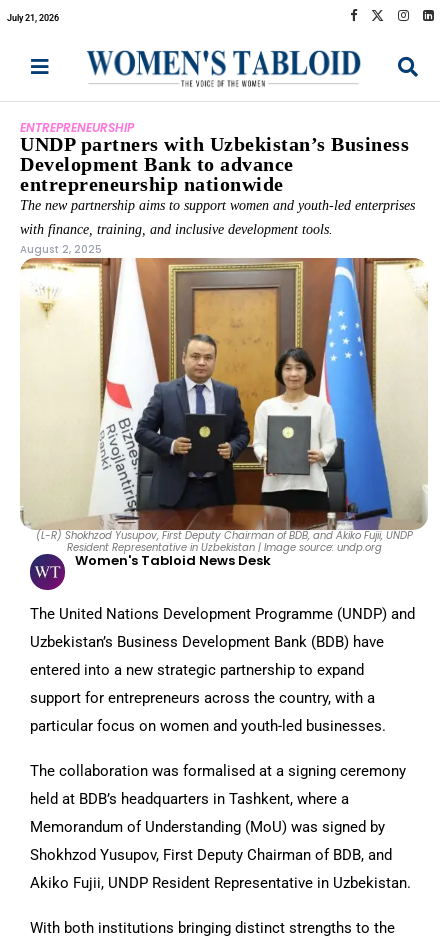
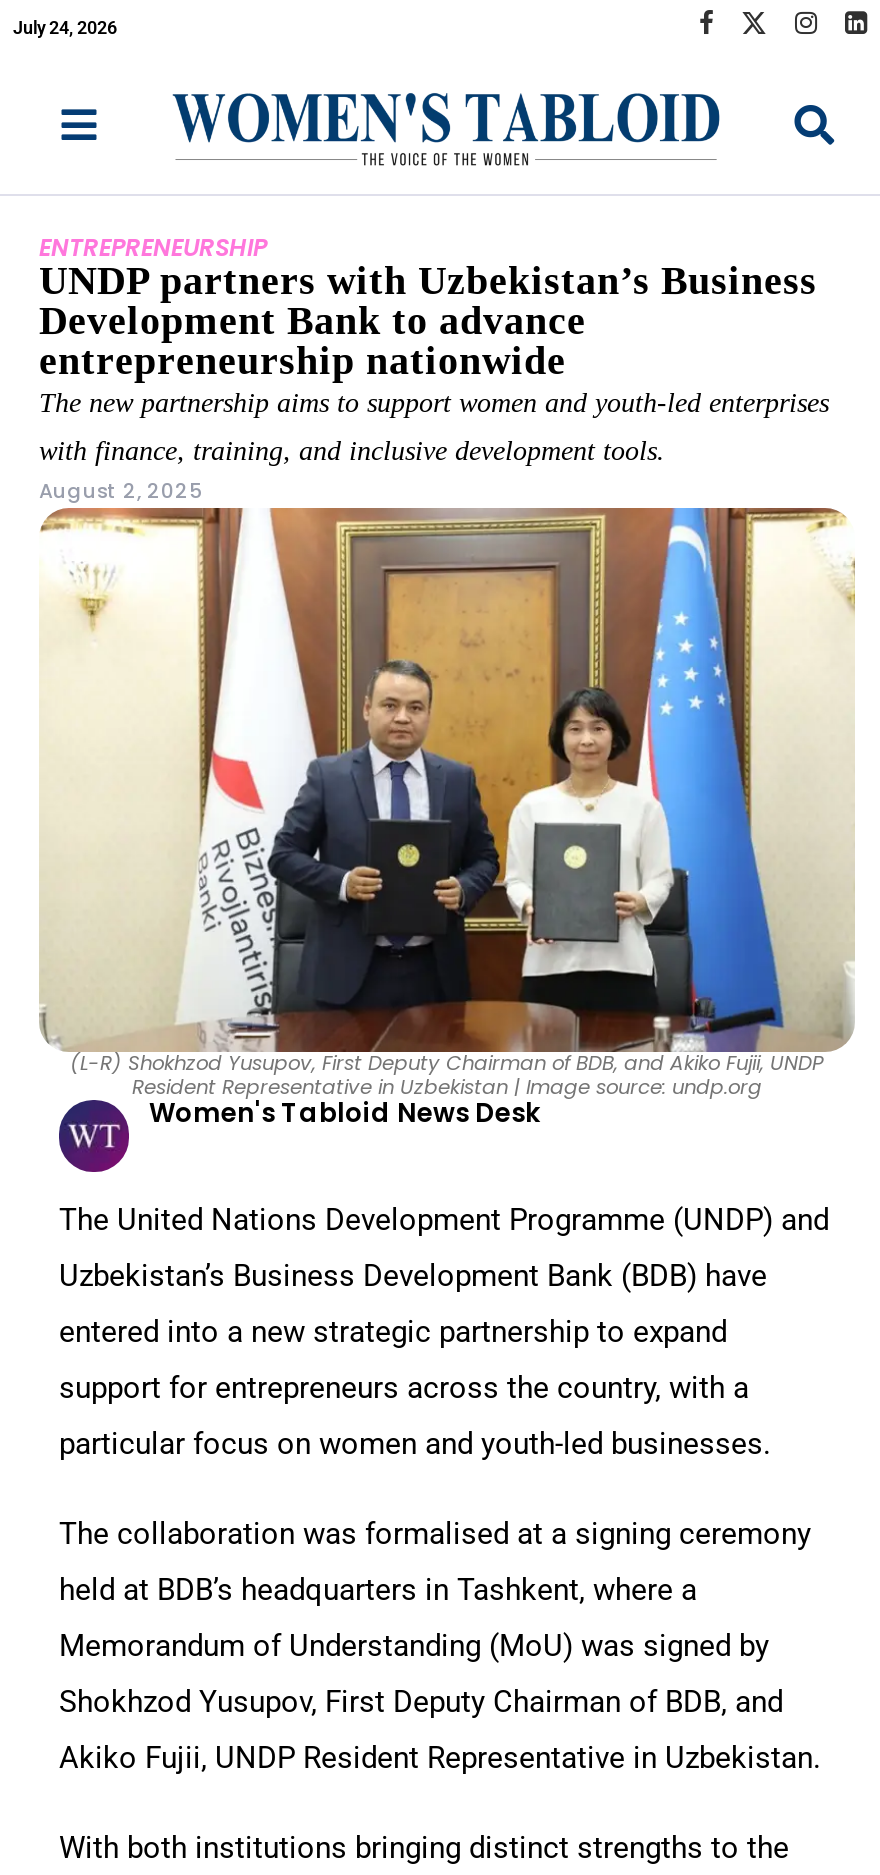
- July 21, 2026
+ July 24, 2026
